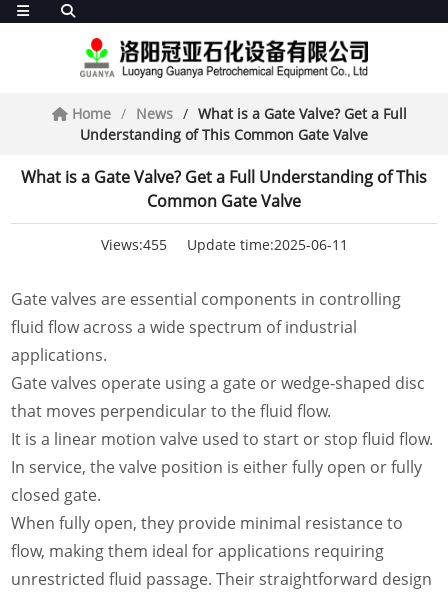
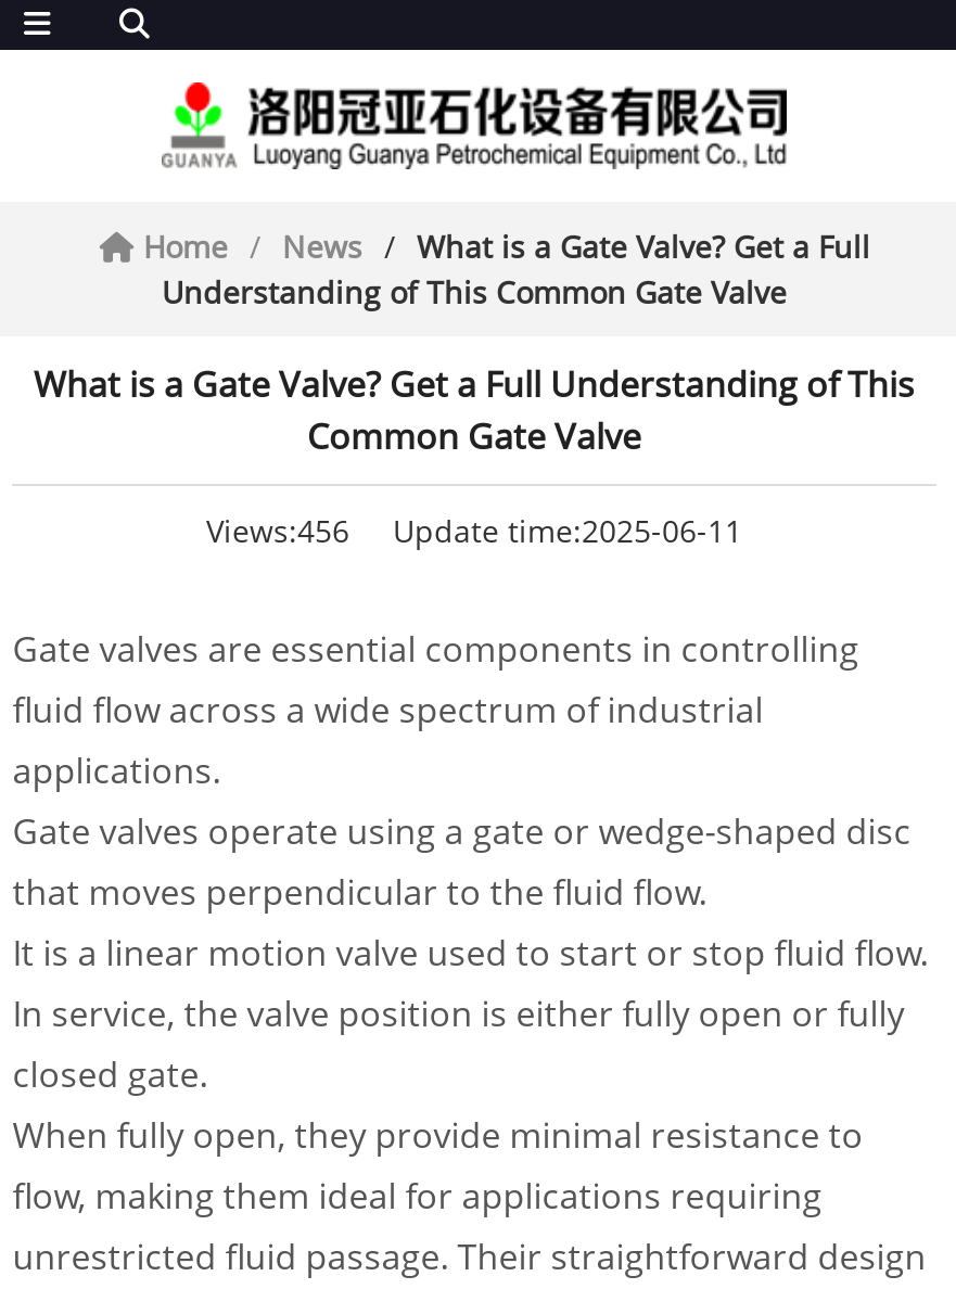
- Views:455 Update time:2025-06-11
+ Views:456 Update time:2025-06-11
